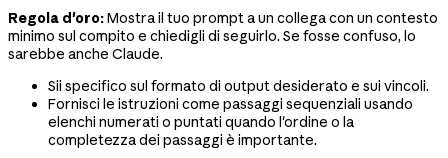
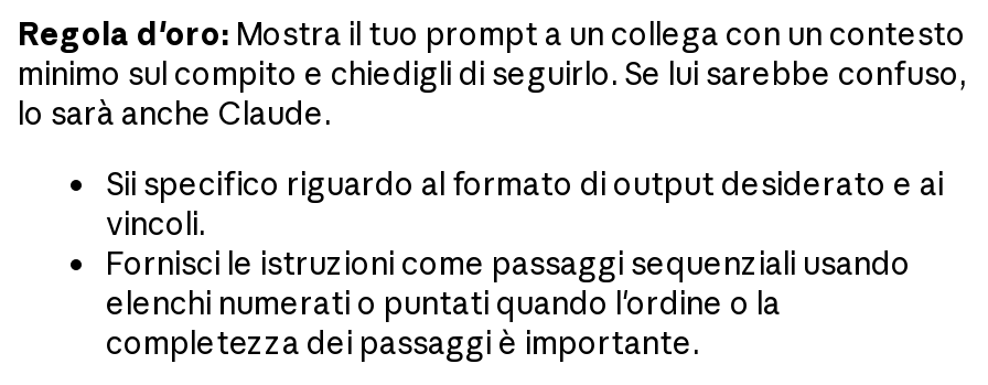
- minimo sul compito e chiedigli di seguirlo. Se fosse confuso, lo
- sarebbe anche Claude.
+ minimo sul compito e chiedigli di seguirlo. Se lui sarebbe confuso,
+ lo sarà anche Claude.

- Sii specifico sul formato di output desiderato e sui vincoli.
+ Sii specifico riguardo al formato di output desiderato e ai
+ vincoli.
